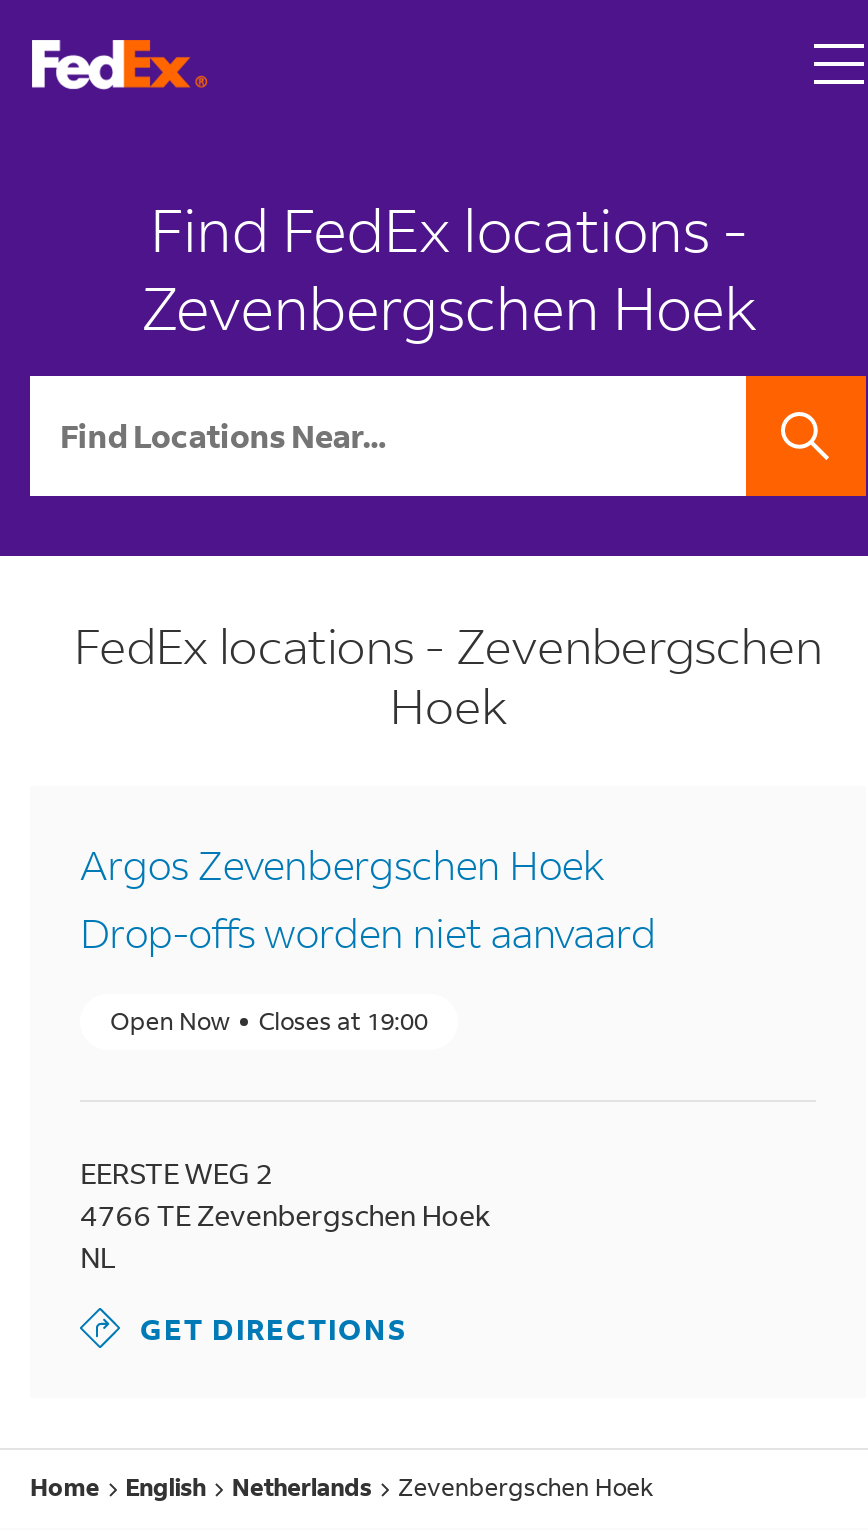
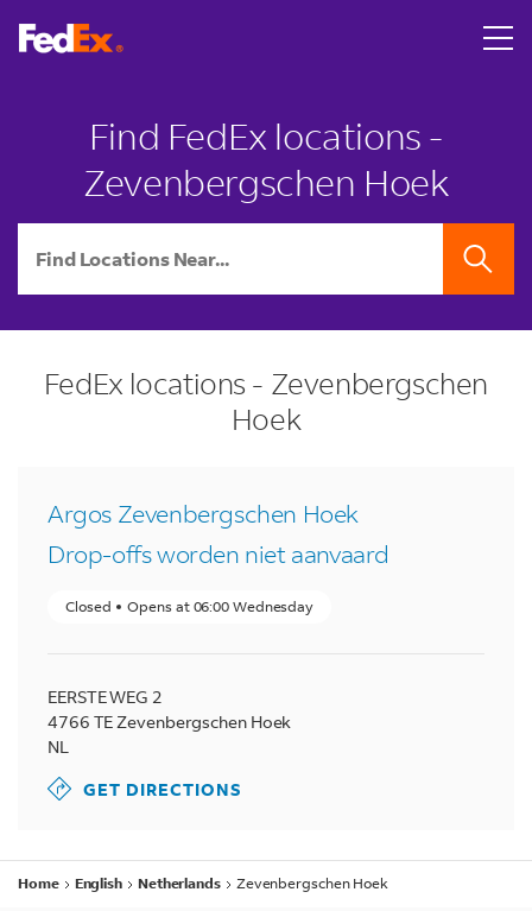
- Open Now
- Closes at 19:00
+ Closed
+ Opens at 06:00 Wednesday
